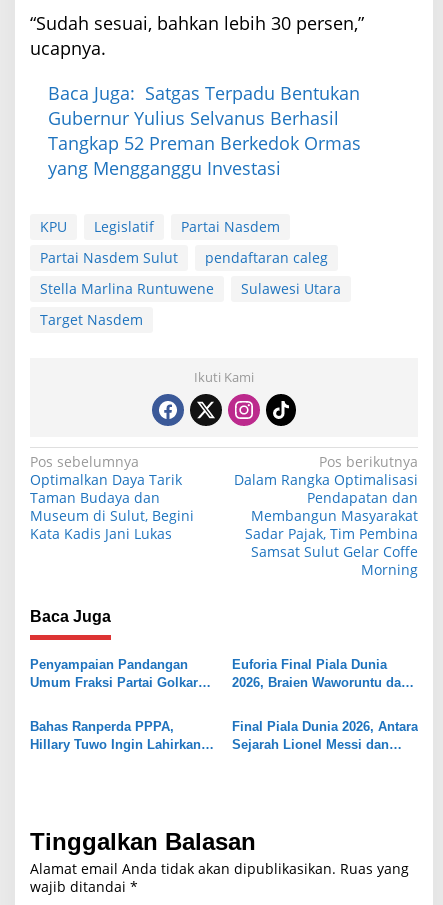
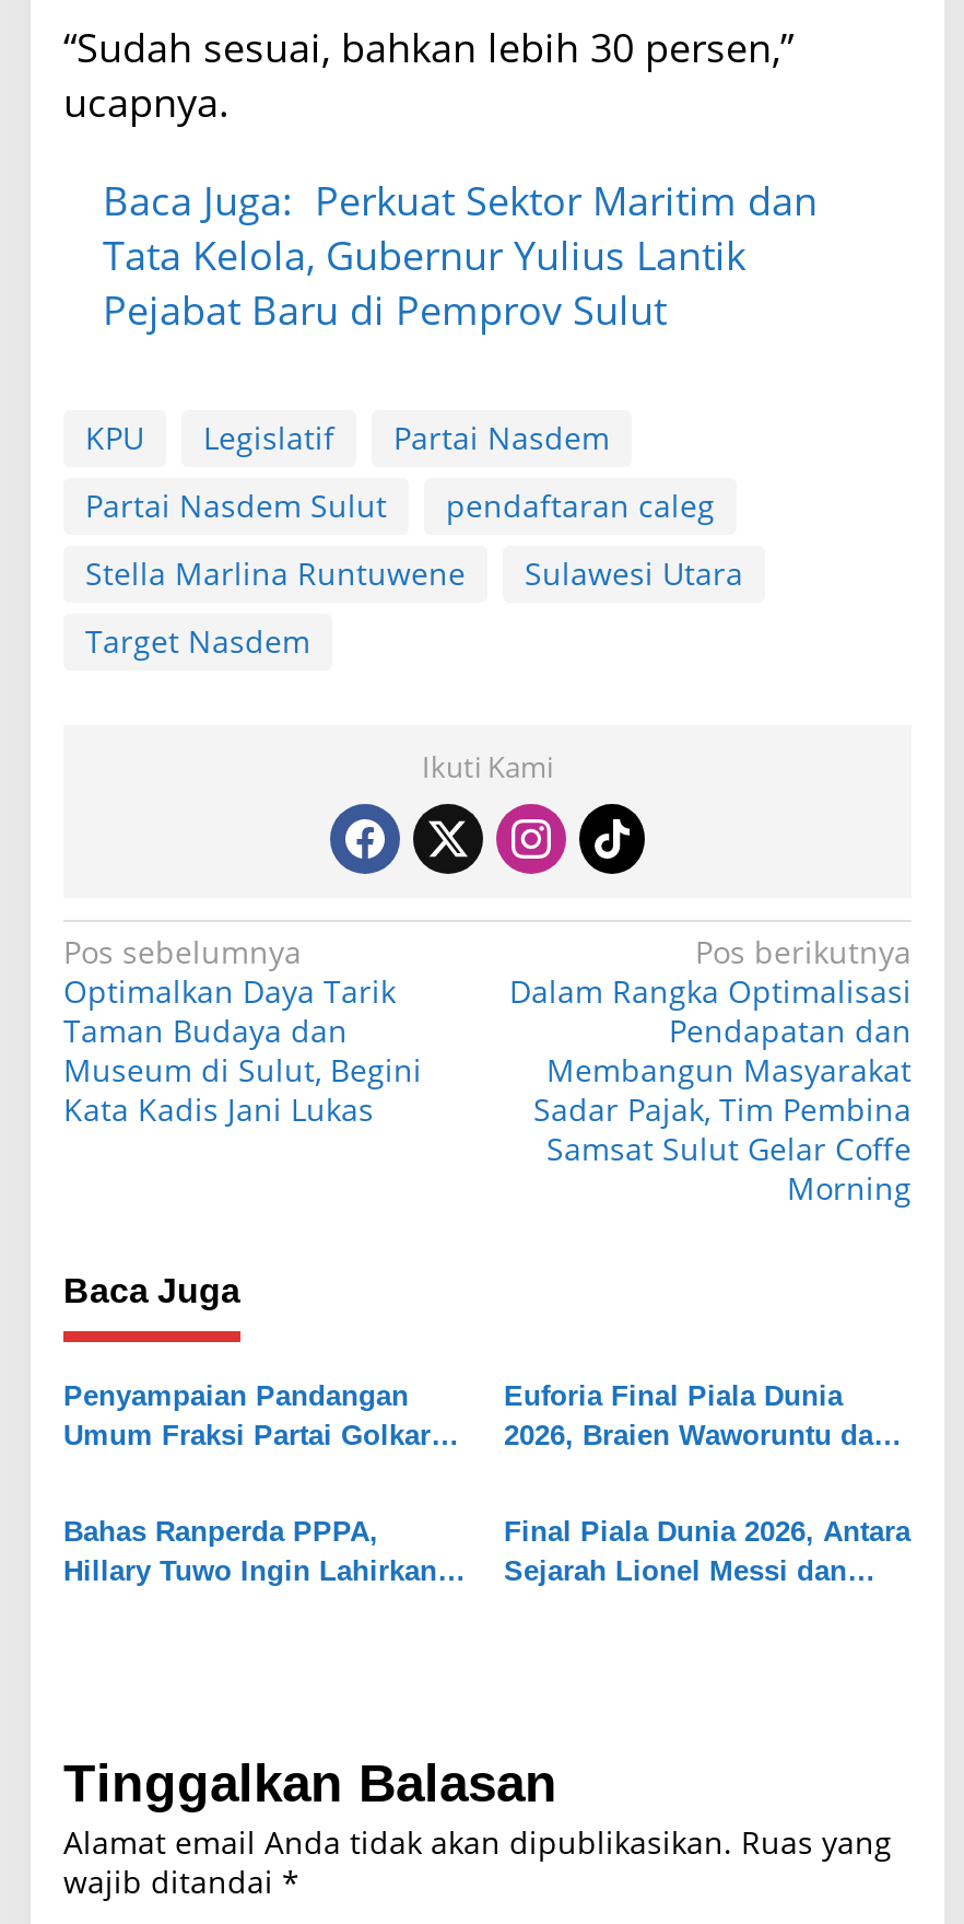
- Baca Juga: Satgas Terpadu Bentukan
- Gubernur Yulius Selvanus Berhasil
- Tangkap 52 Preman Berkedok Ormas
- yang Mengganggu Investasi
+ Baca Juga: Perkuat Sektor Maritim dan
+ Tata Kelola, Gubernur Yulius Lantik
+ Pejabat Baru di Pemprov Sulut
